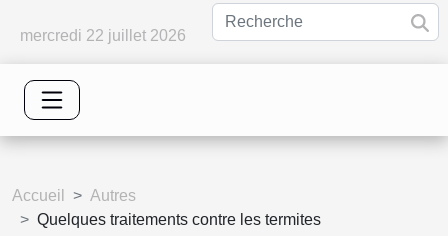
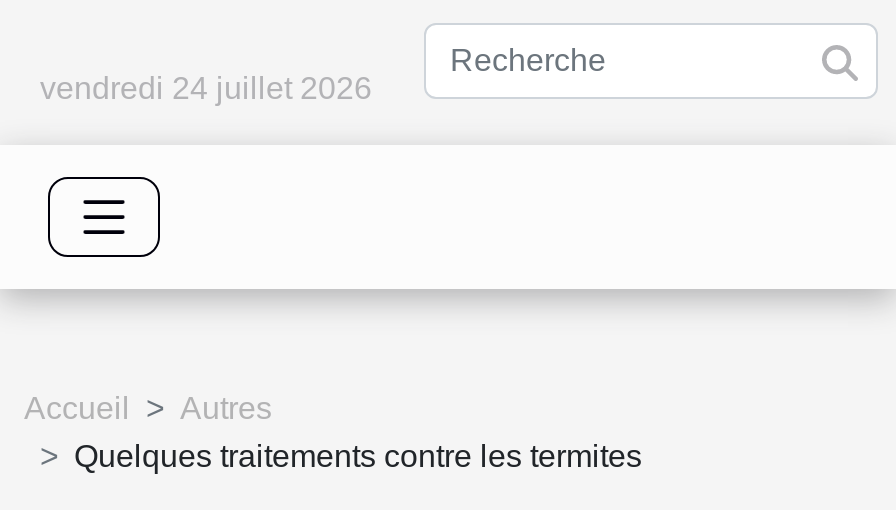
- mercredi 22 juillet 2026
+ vendredi 24 juillet 2026
